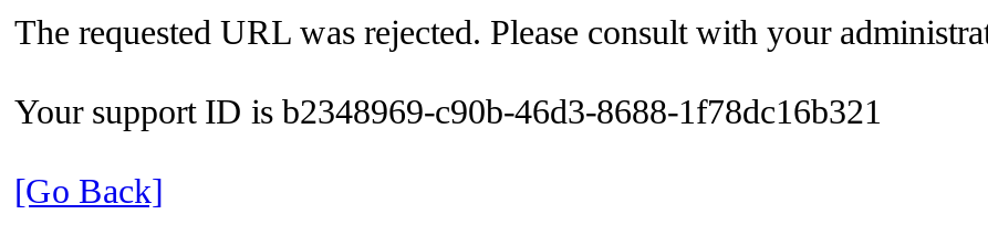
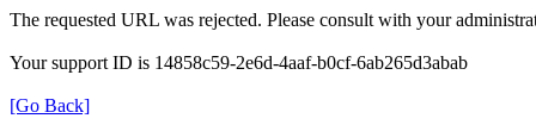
- Your support ID is b2348969-c90b-46d3-8688-1f78dc16b321
+ Your support ID is 14858c59-2e6d-4aaf-b0cf-6ab265d3abab
